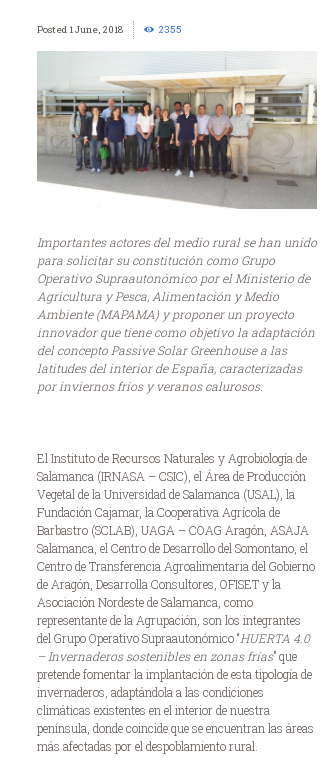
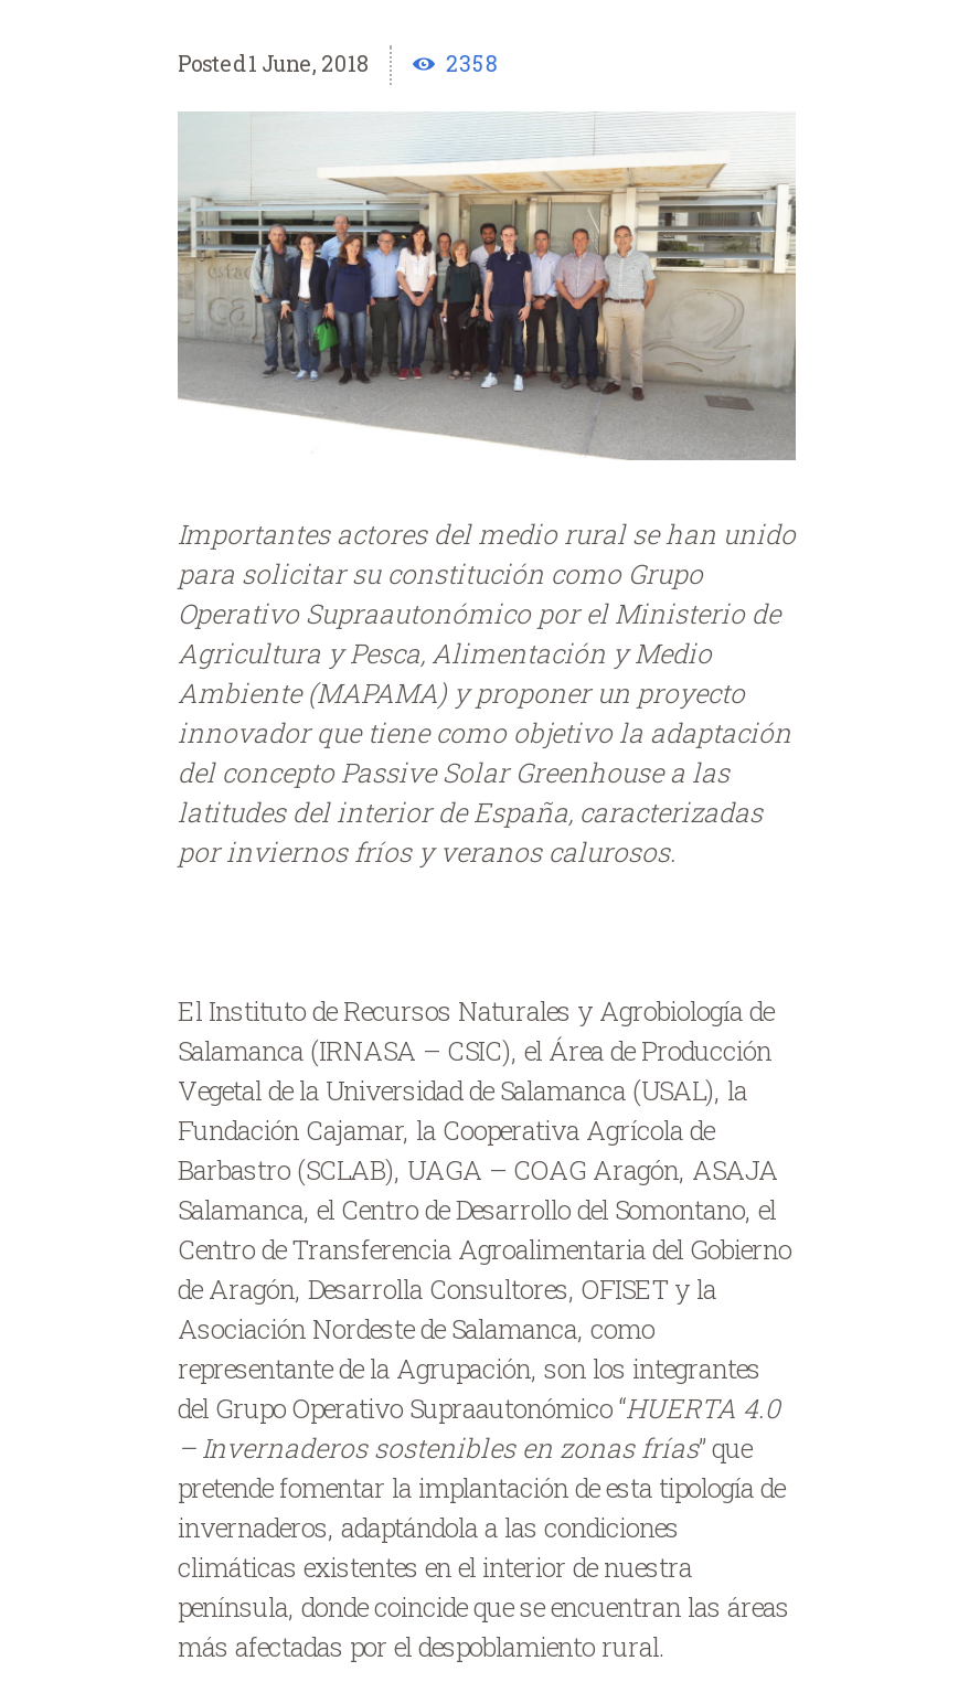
- 2355
+ 2358
